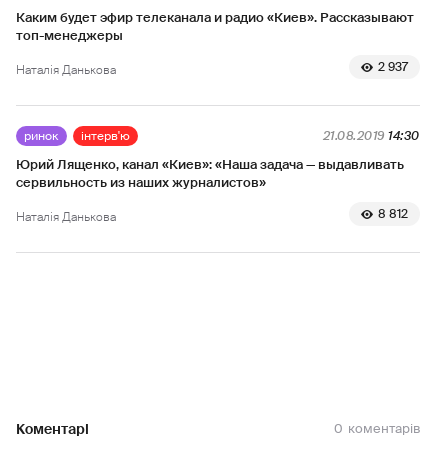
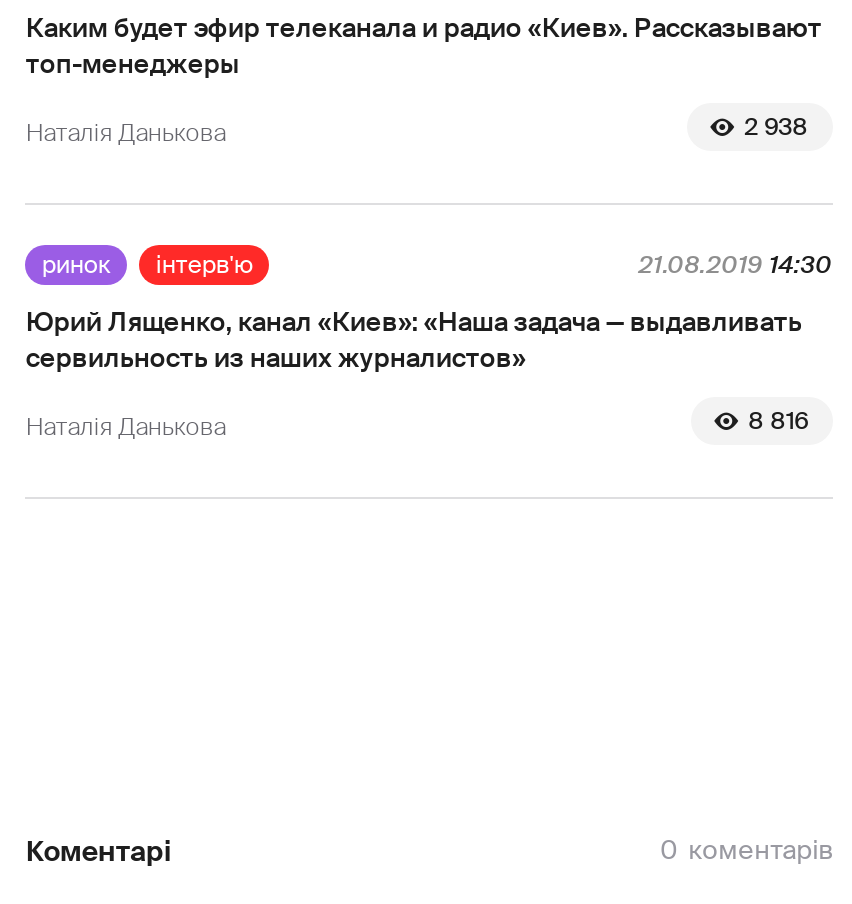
- 2 937
+ 2 938

- 8 812
+ 8 816
